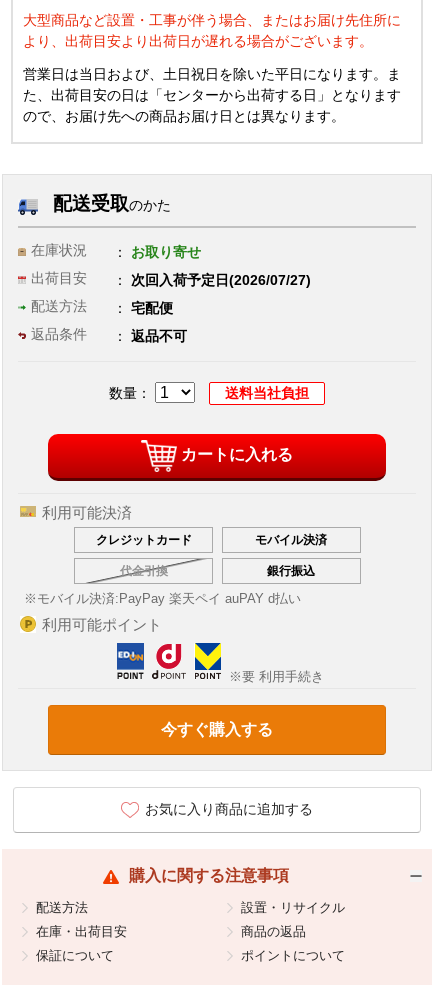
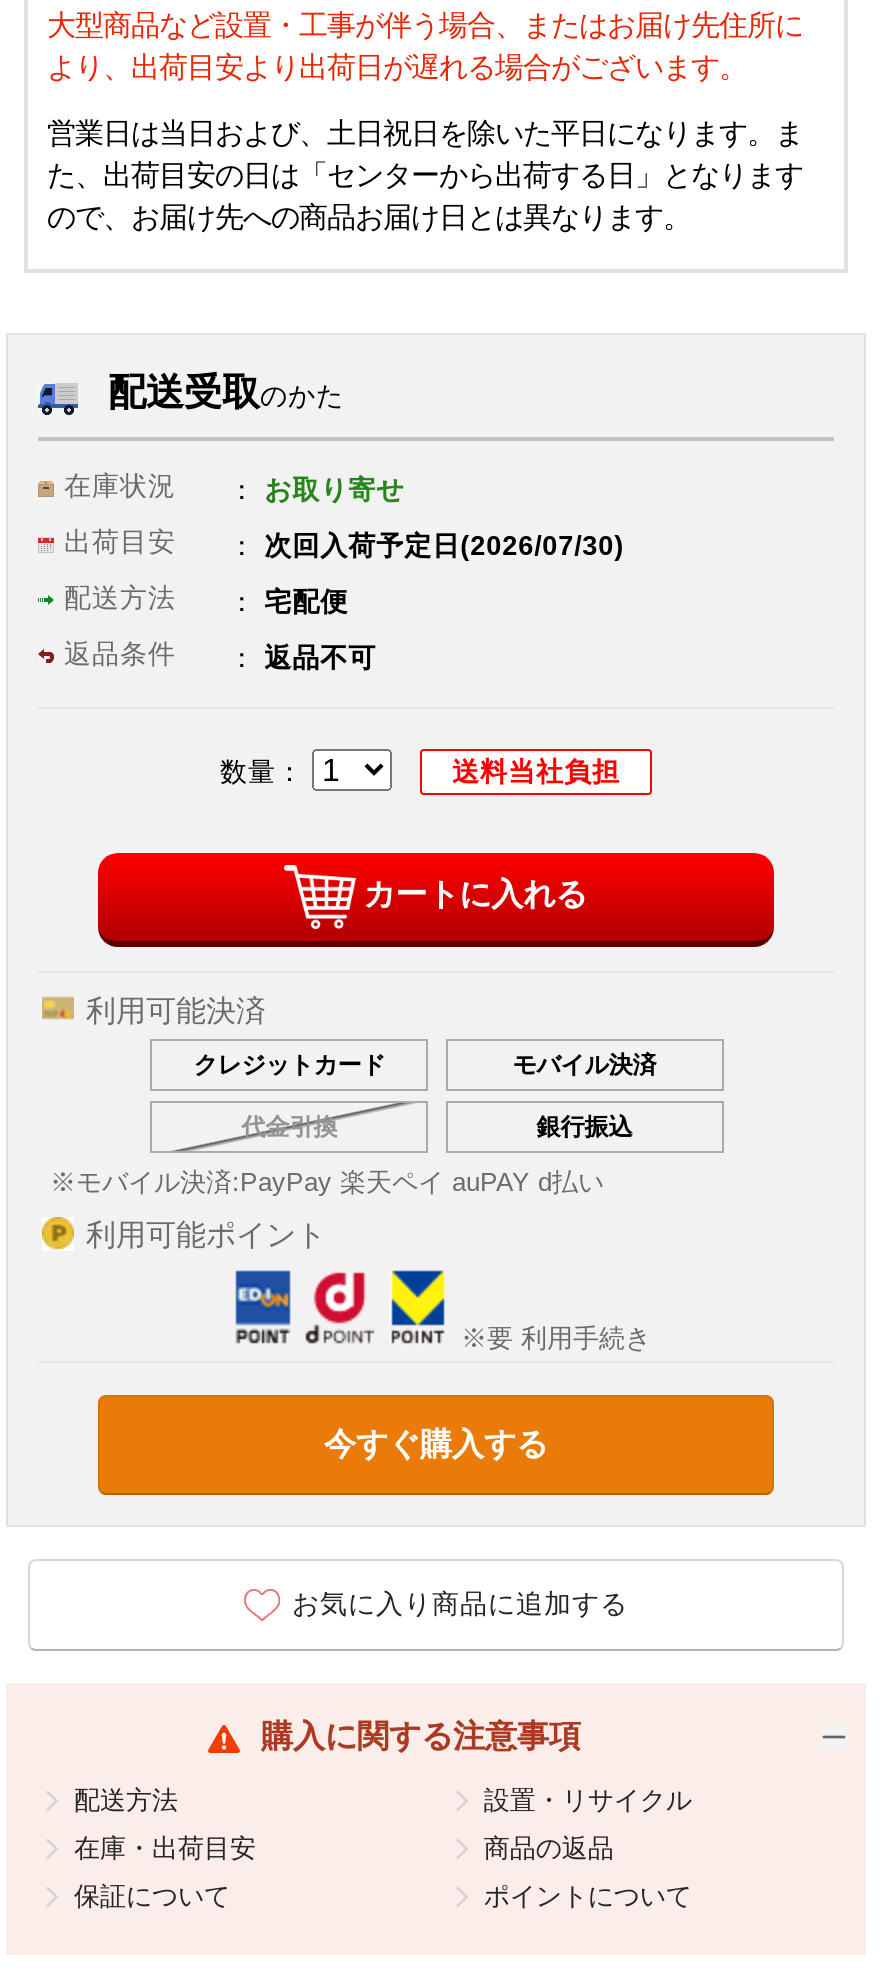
- 次回入荷予定日(2026/07/27)
+ 次回入荷予定日(2026/07/30)
